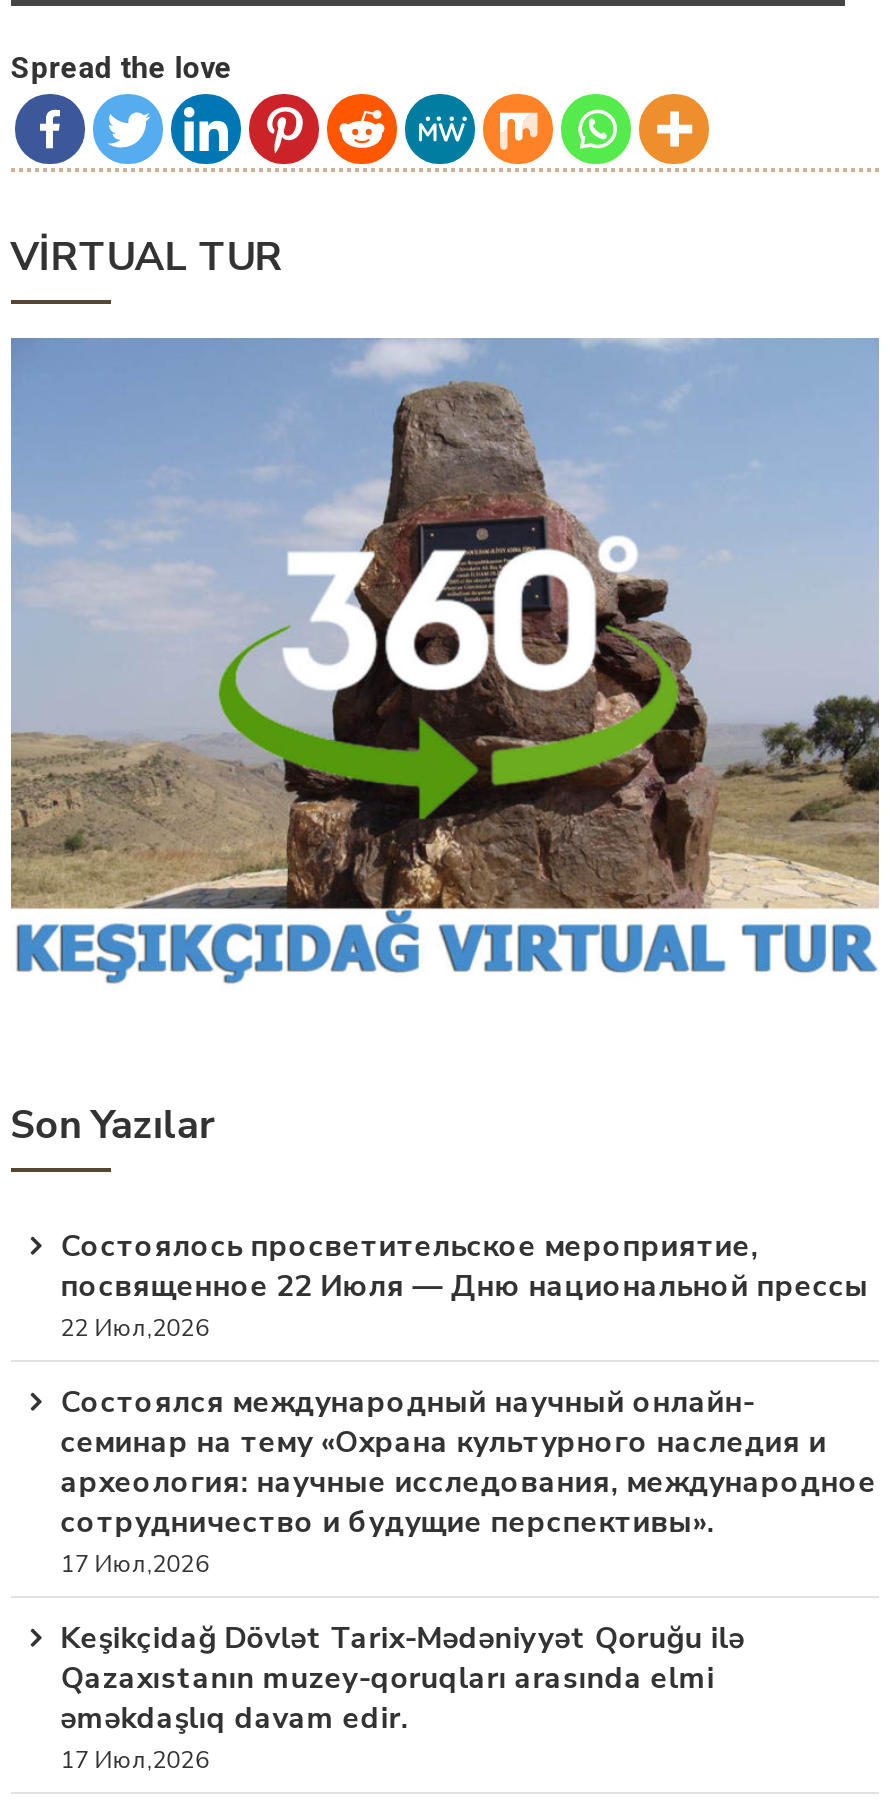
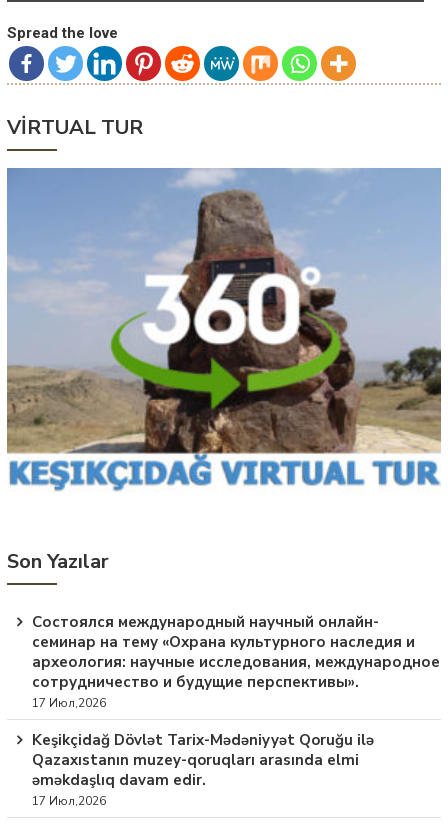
- Состоялось просветительское мероприятие,
- посвященное 22 Июля — Дню национальной прессы
- 22 Июл,2026
